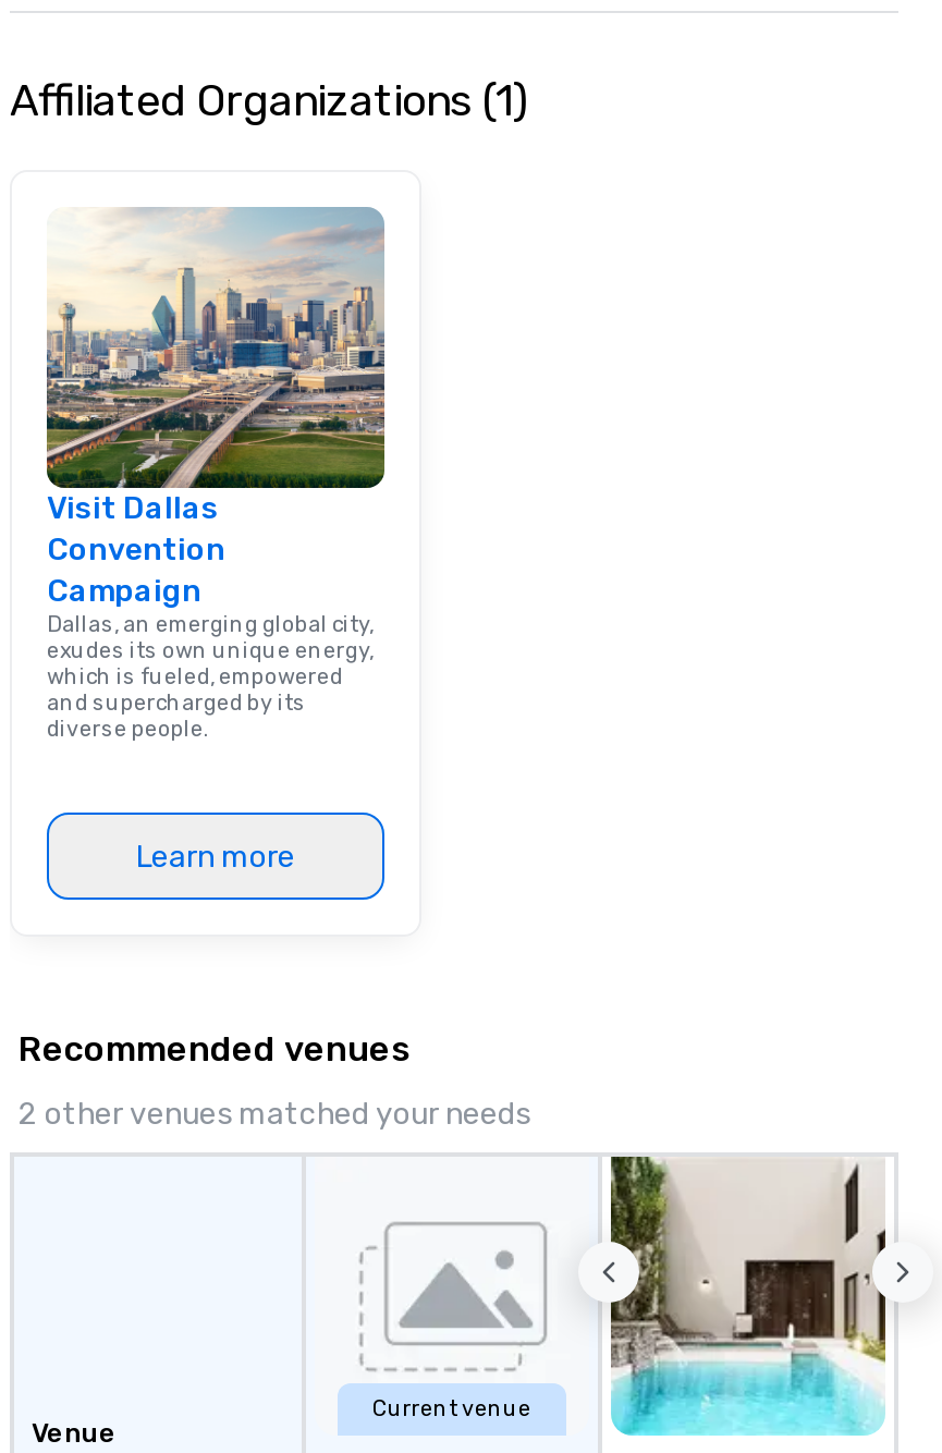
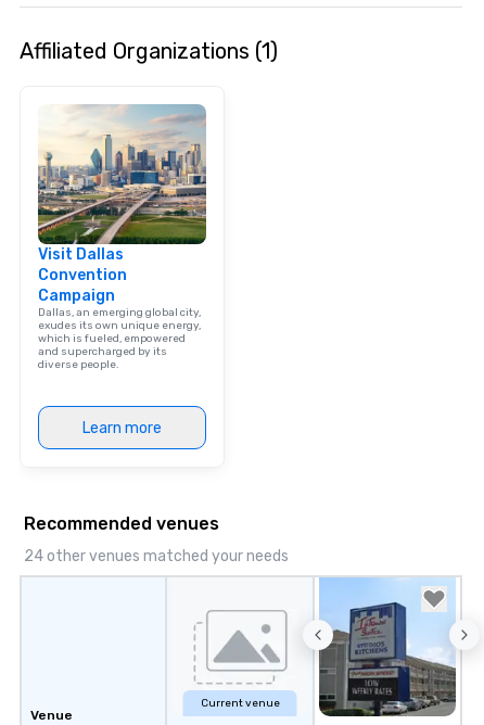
- 2 other venues matched your needs
+ 24 other venues matched your needs

- [image]
+ [image]
